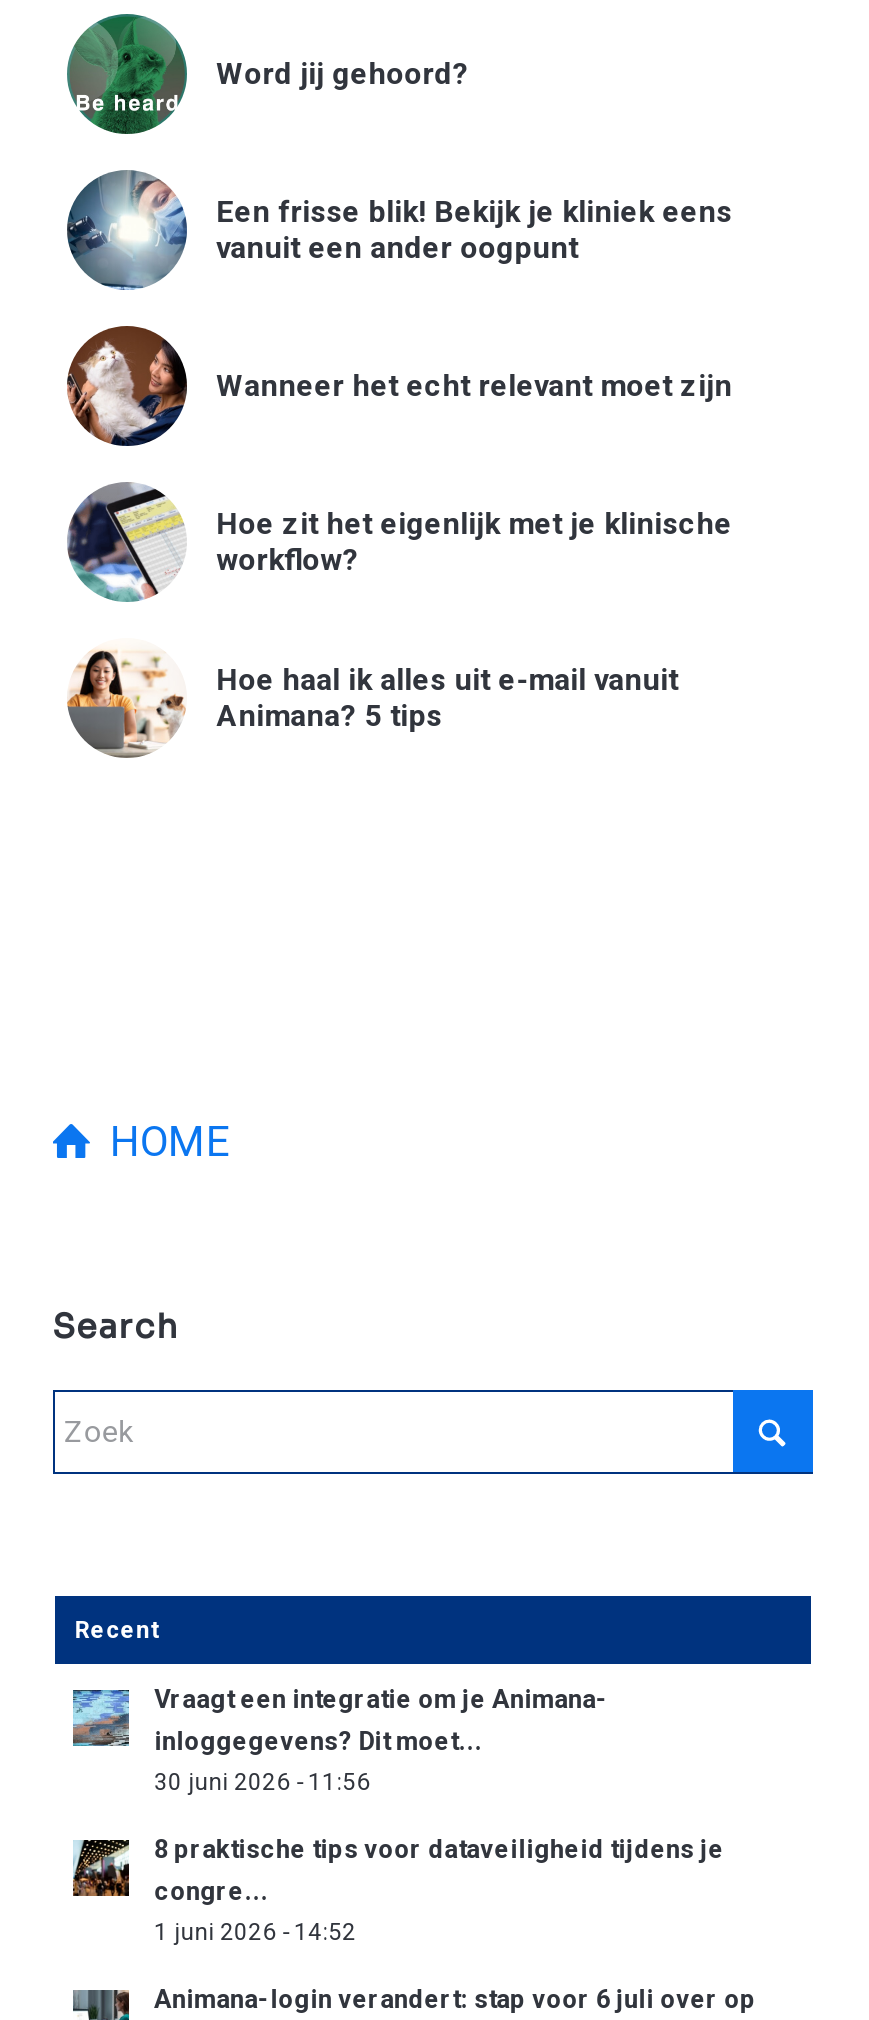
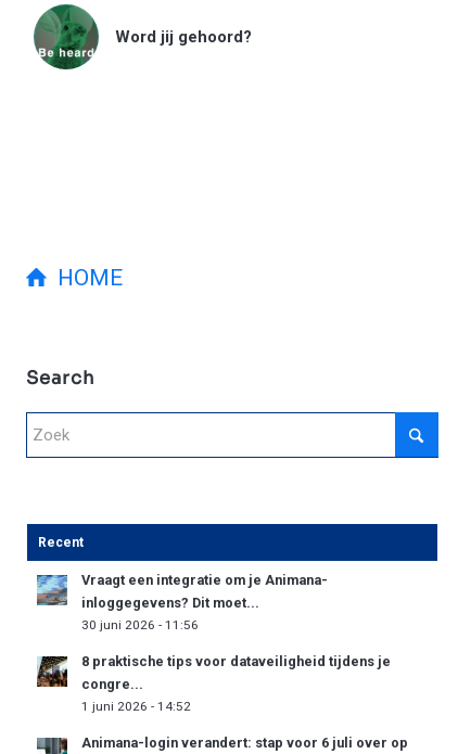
- [image]
- Een frisse blik! Bekijk je kliniek eens
- vanuit een ander oogpunt

- [image]
- Wanneer het echt relevant moet zijn

- [image]
- Hoe zit het eigenlijk met je klinische
- workflow?
- Hoe haal ik alles uit e-mail vanuit
- Animana? 5 tips

- [image]
